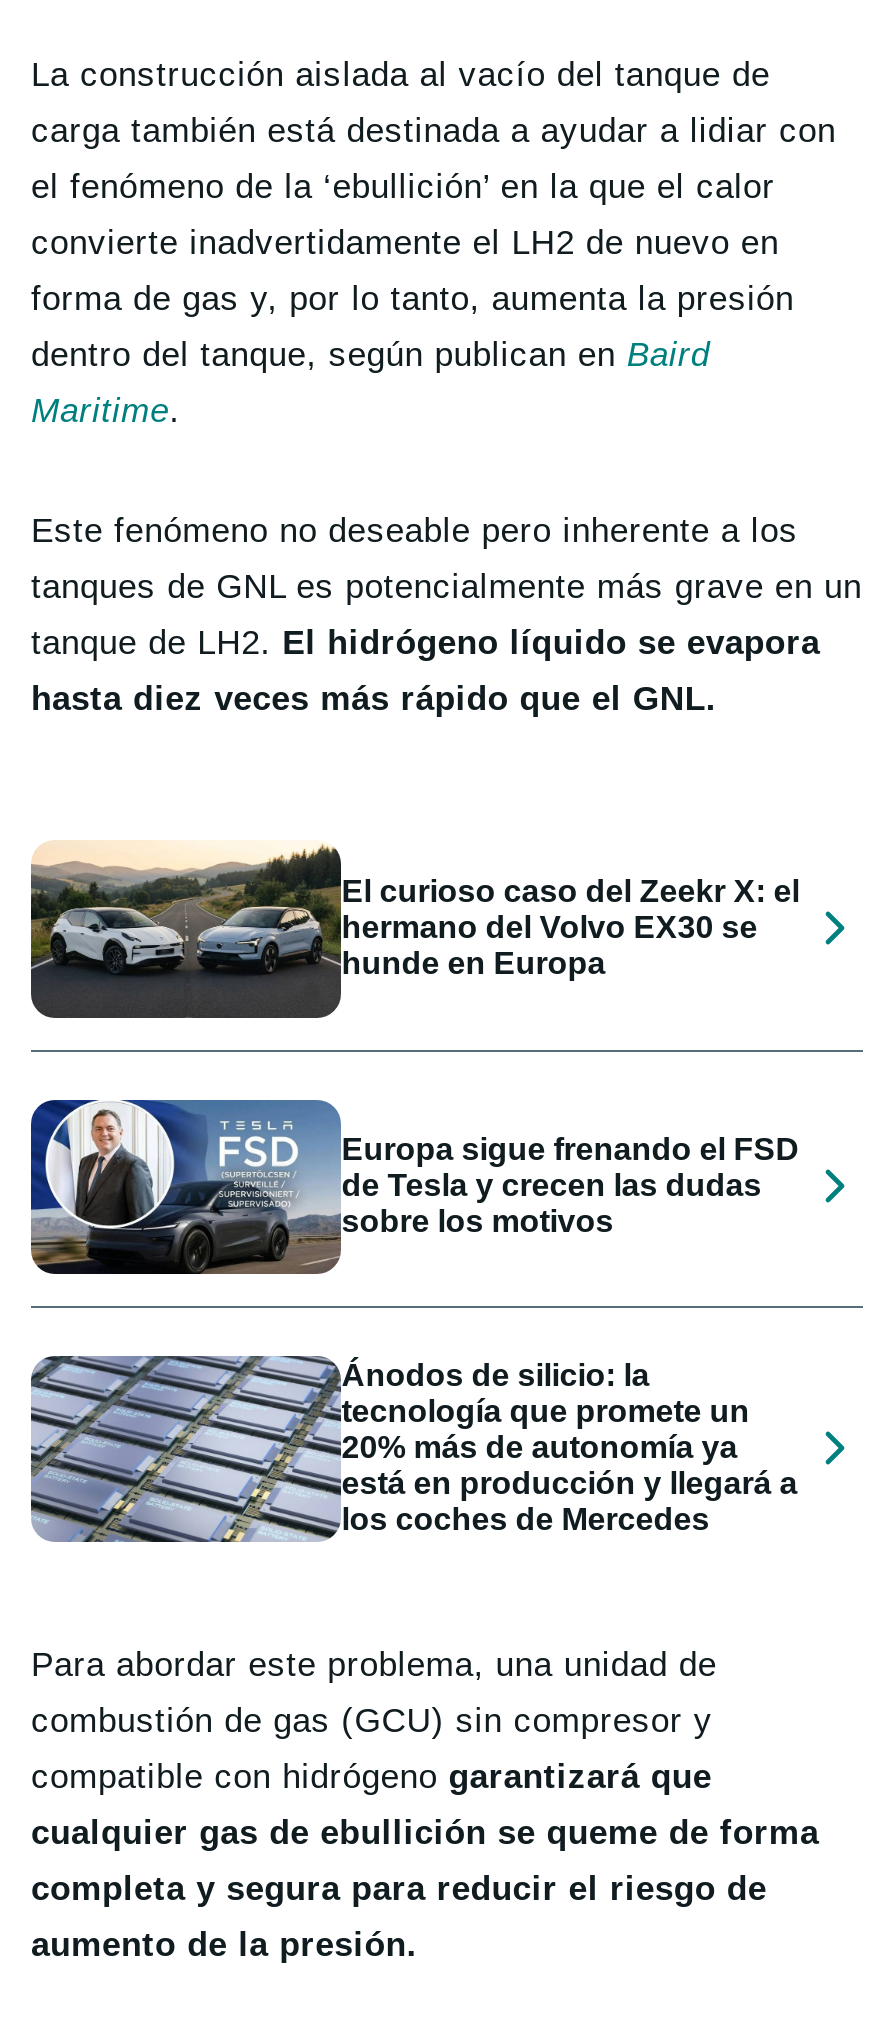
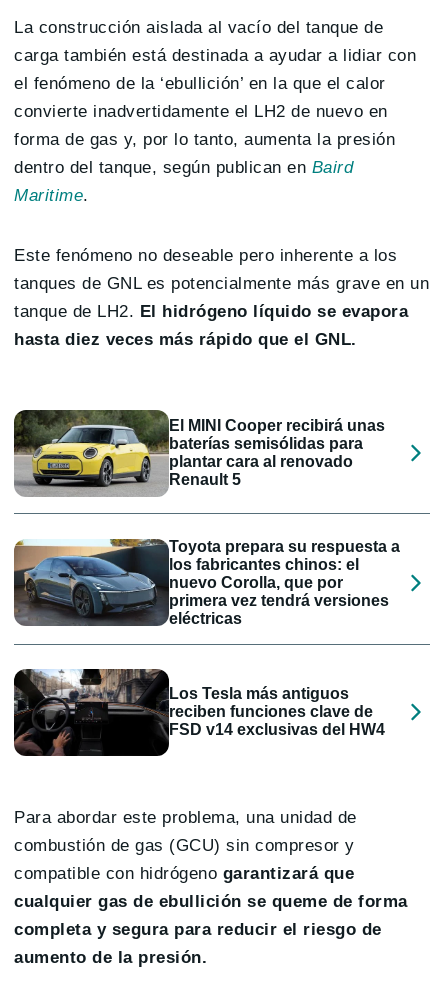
- [image]
- El curioso caso del Zeekr X: el
- hermano del Volvo EX30 se
- hunde en Europa
+ [image]
+ El MINI Cooper recibirá unas
+ baterías semisólidas para
+ plantar cara al renovado
+ Renault 5

- [image]
- Europa sigue frenando el FSD
- de Tesla y crecen las dudas
- sobre los motivos
+ [image]
+ Toyota prepara su respuesta a
+ los fabricantes chinos: el
+ nuevo Corolla, que por
+ primera vez tendrá versiones
+ eléctricas

- [image]
- Ánodos de silicio: la
- tecnología que promete un
- 20% más de autonomía ya
- está en producción y llegará a
- los coches de Mercedes
+ [image]
+ Los Tesla más antiguos
+ reciben funciones clave de
+ FSD v14 exclusivas del HW4
